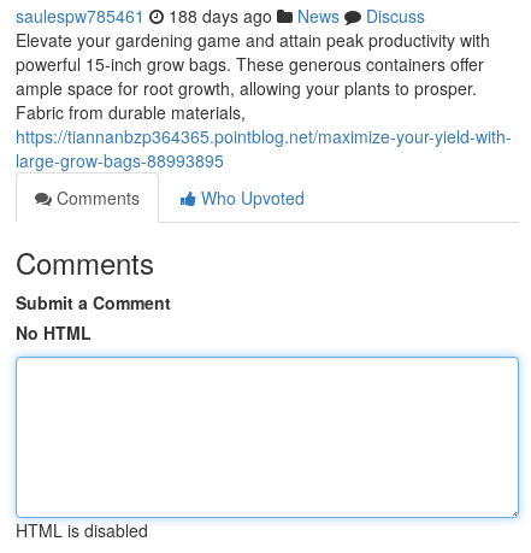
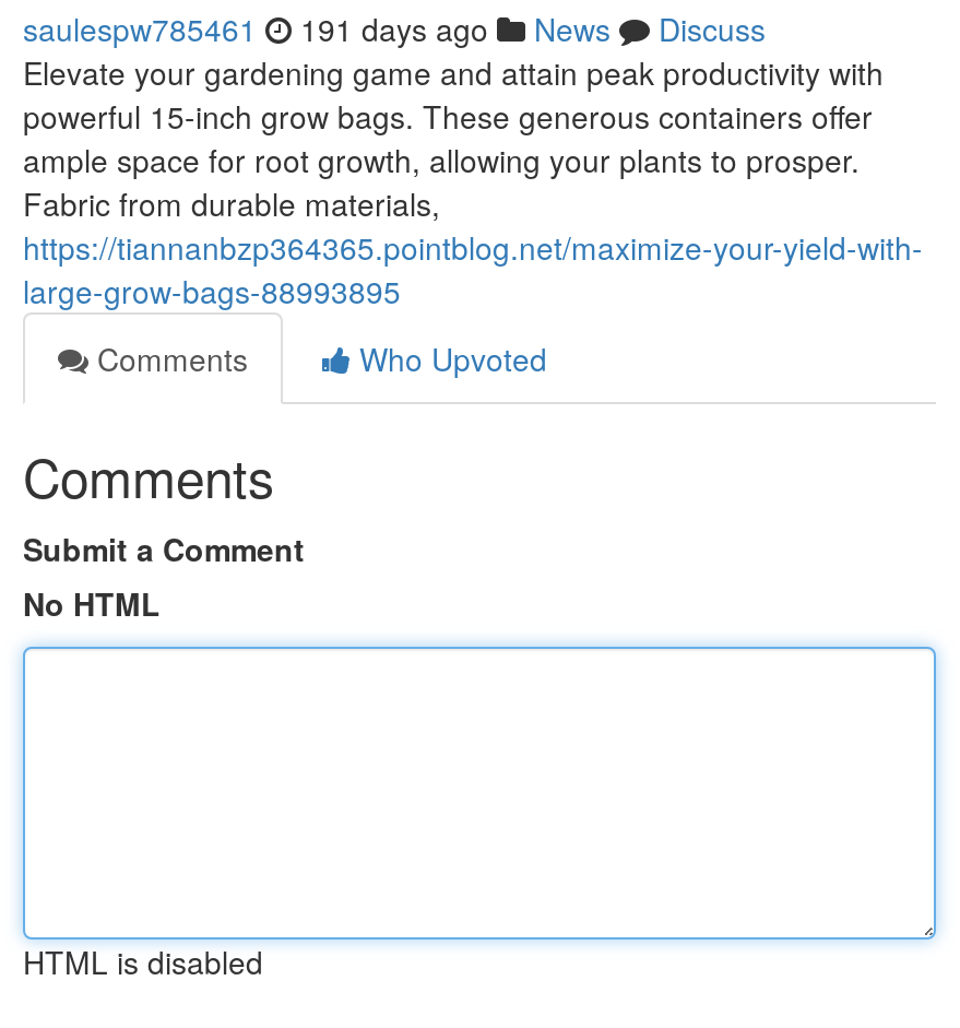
- saulespw785461 188 days ago News Discuss
+ saulespw785461 191 days ago News Discuss
